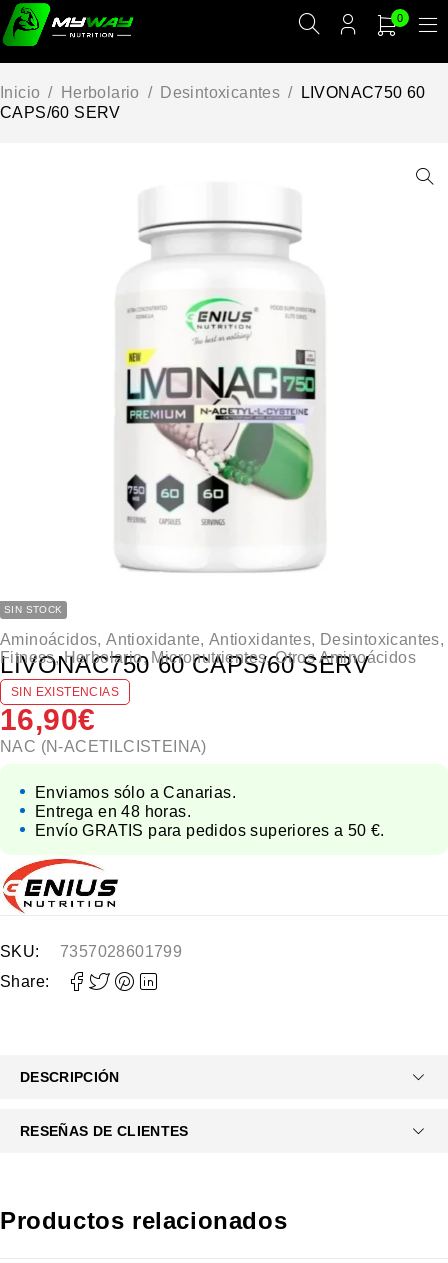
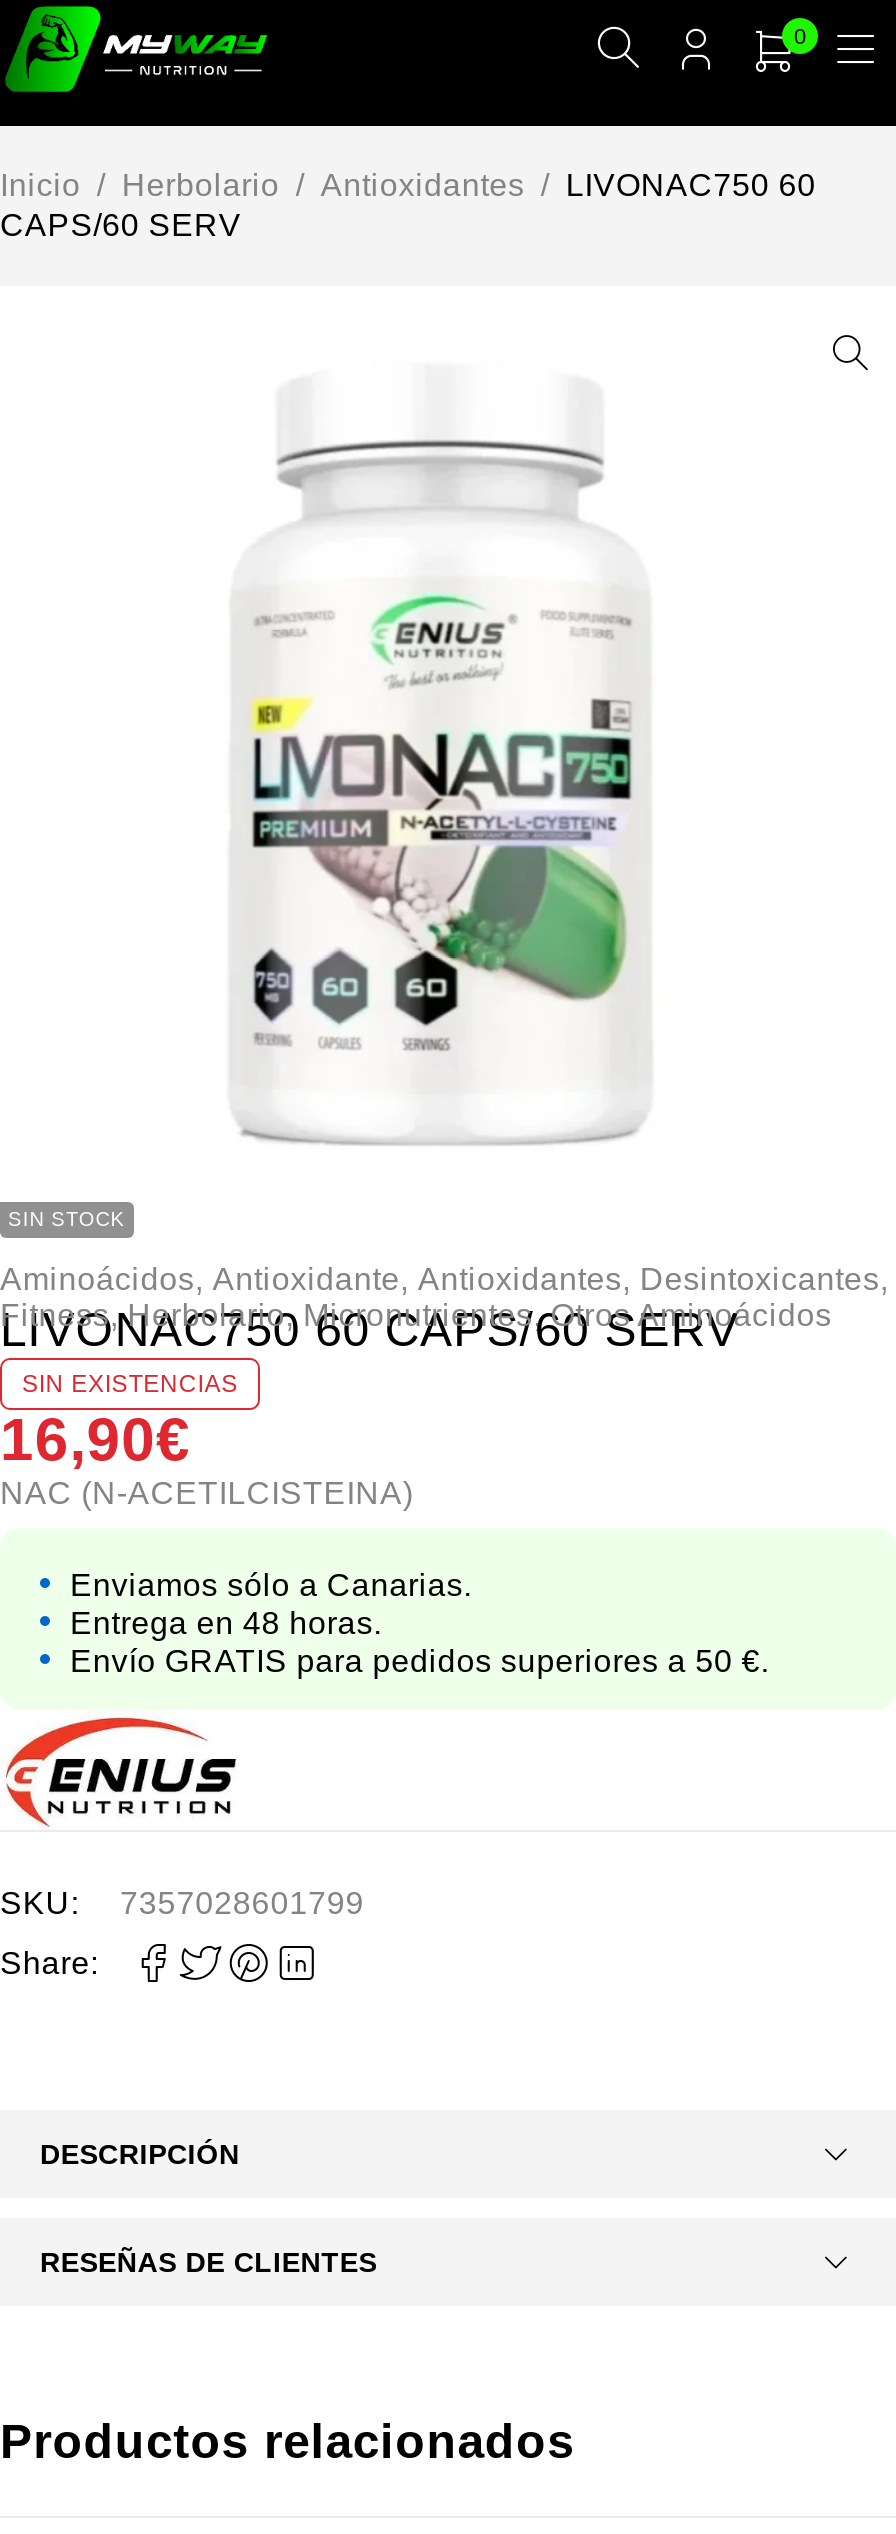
- Inicio / Herbolario / Desintoxicantes / LIVONAC750 60
+ Inicio / Herbolario / Antioxidantes / LIVONAC750 60
